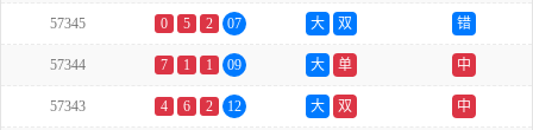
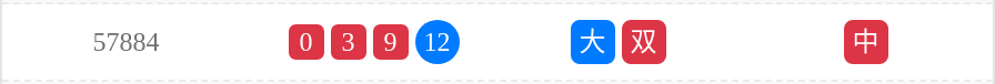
- 57345
+ 57884

- 5
- 2
- 07
- 大
- 双
- 错
- 57344
- 7
- 1
- 1
- 09
- 大
- 单
- 中
- 57343
- 4
- 6
- 2
+ 3
+ 9
